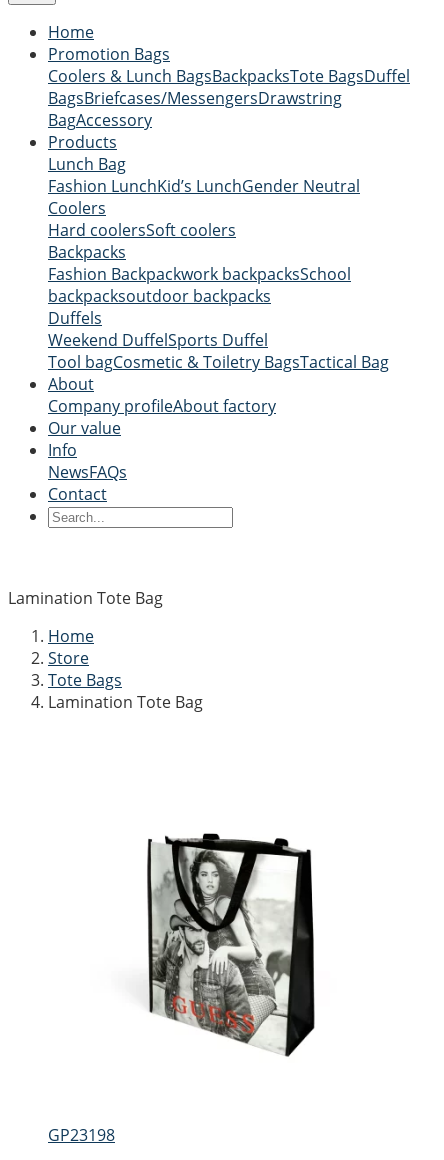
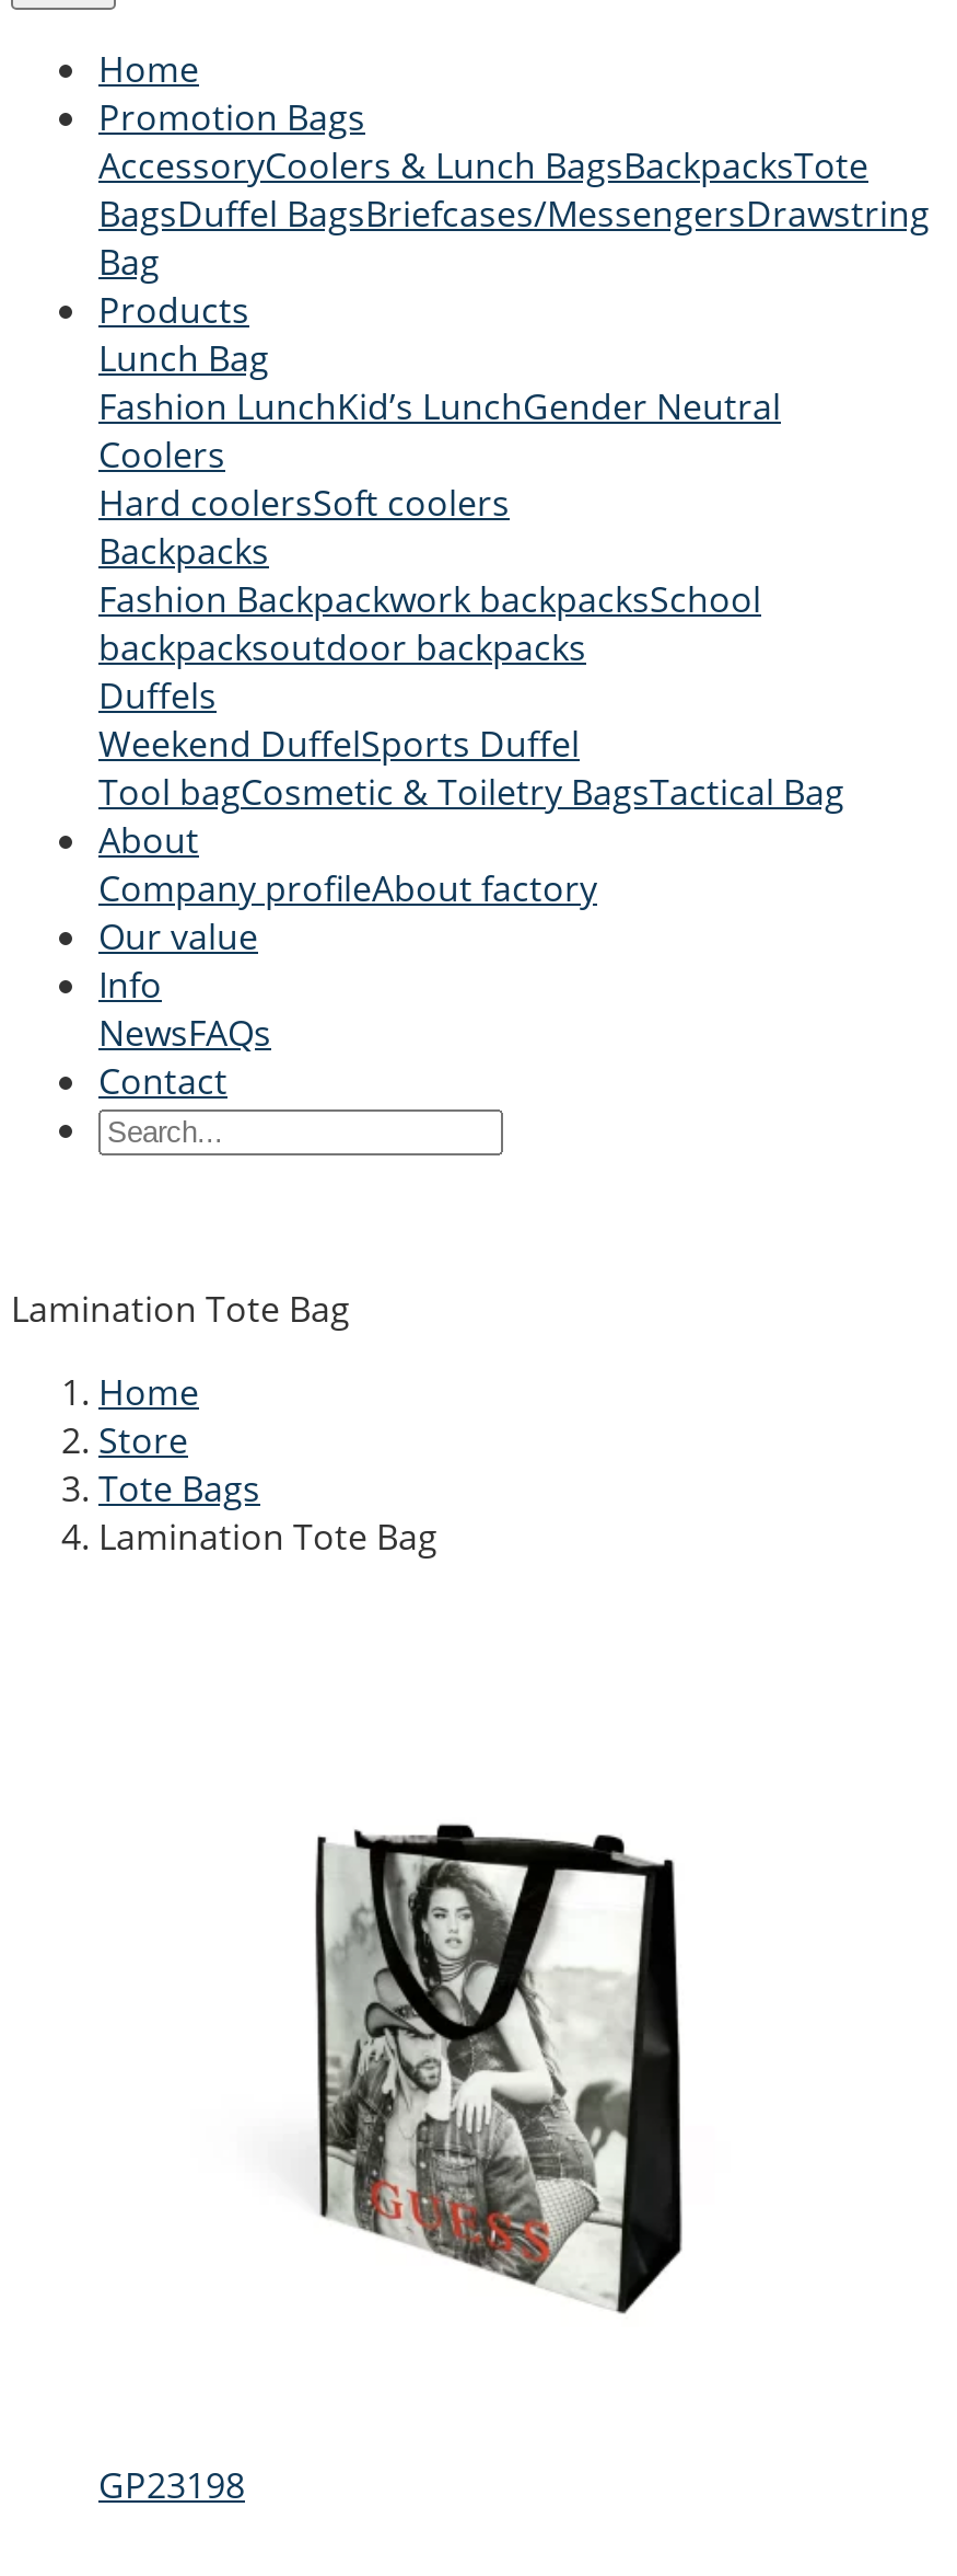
- Coolers & Lunch BagsBackpacksTote BagsDuffel
- BagsBriefcases/MessengersDrawstring
- BagAccessory
+ AccessoryCoolers & Lunch BagsBackpacksTote
+ BagsDuffel BagsBriefcases/MessengersDrawstring
+ Bag
